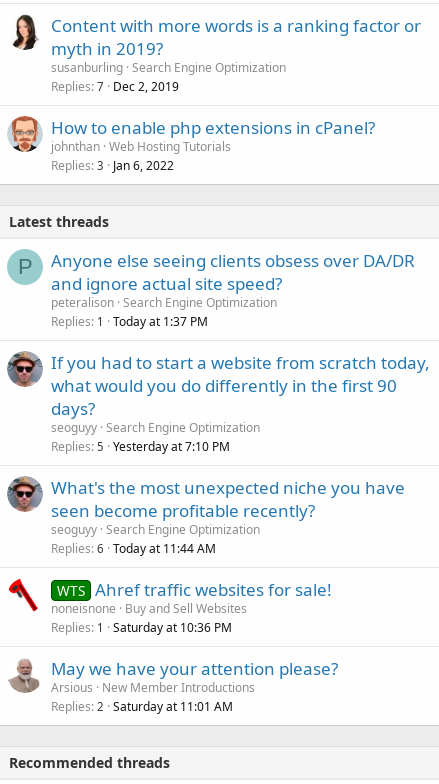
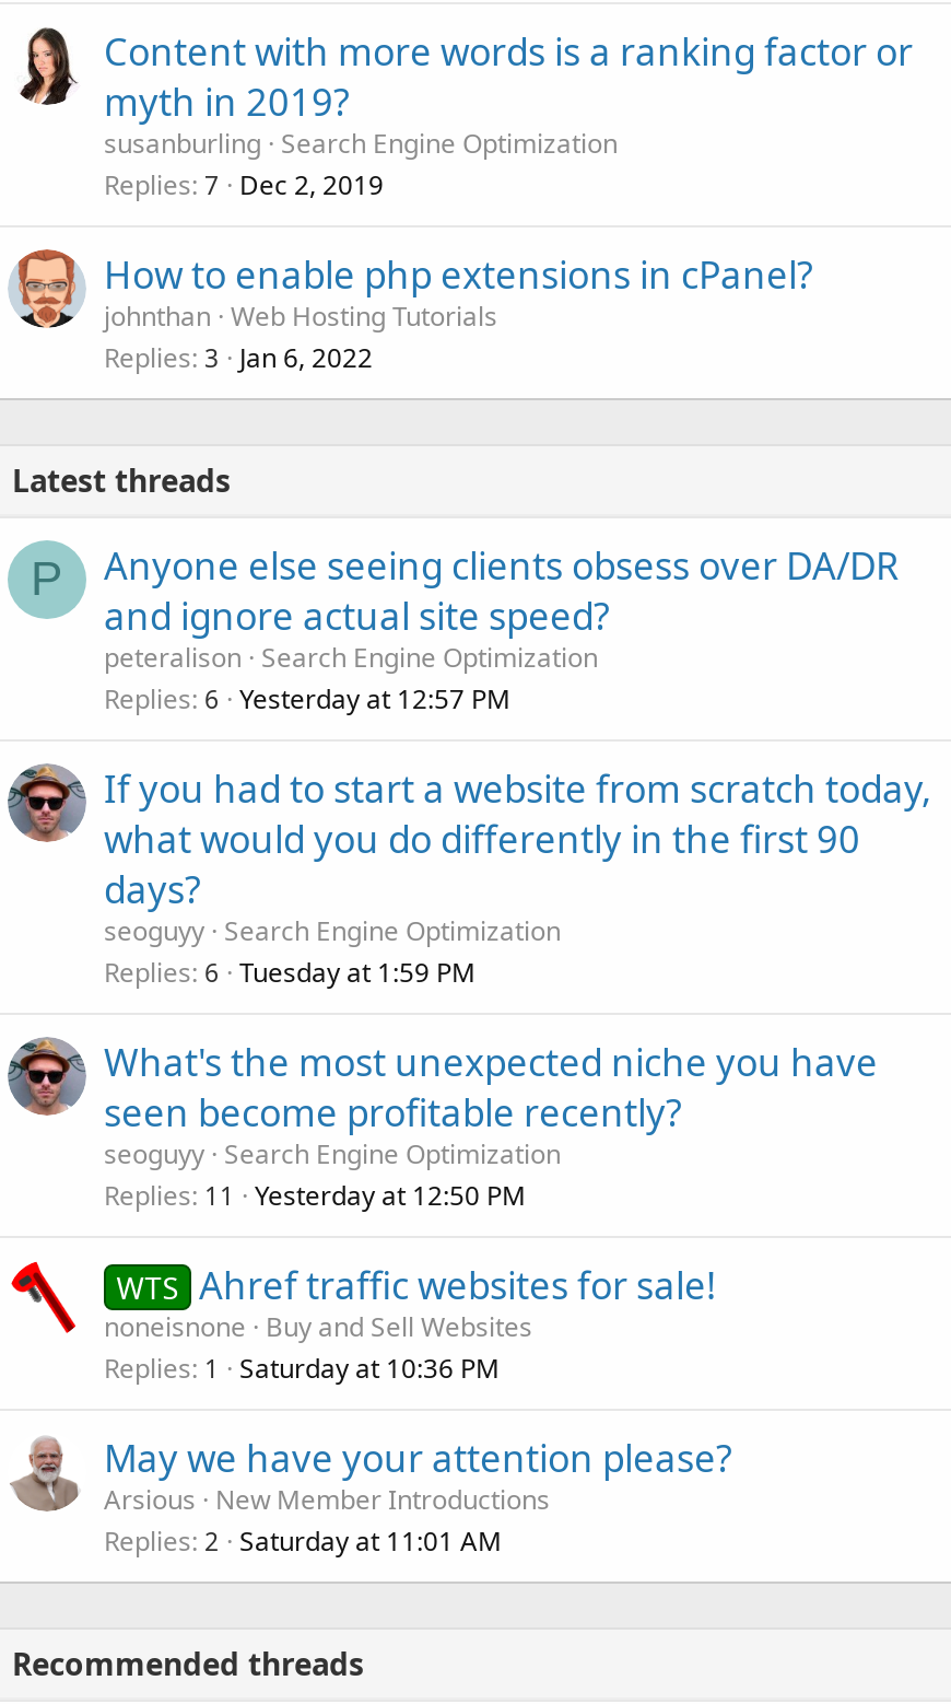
- Replies 1 Today at 1:37 PM
+ Replies 6 Yesterday at 12:57 PM

- Replies 5 Yesterday at 7:10 PM
+ Replies 6 Tuesday at 1:59 PM

- Replies 6 Today at 11:44 AM
+ Replies 11 Yesterday at 12:50 PM
